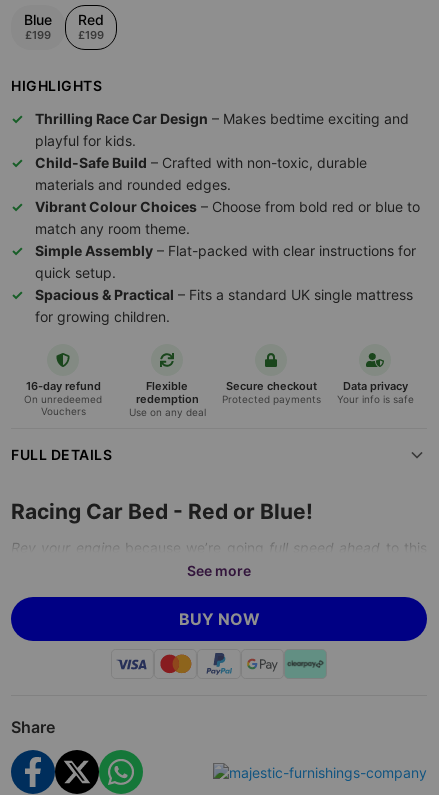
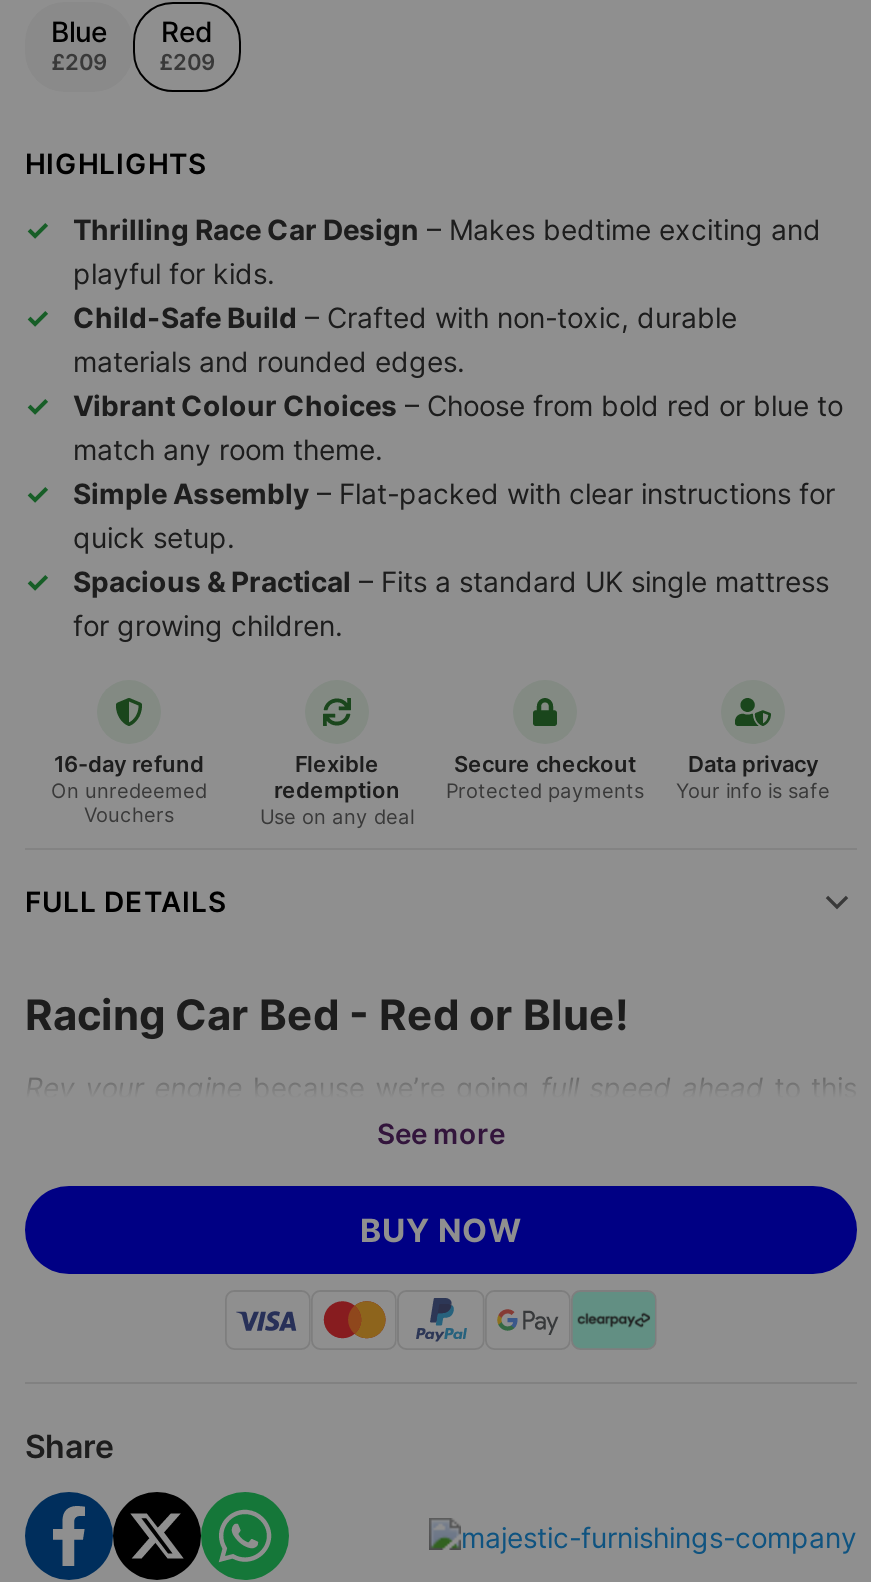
- £199
+ £209

- £199
+ £209
